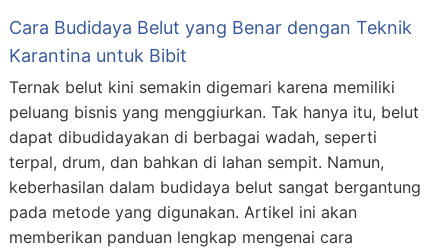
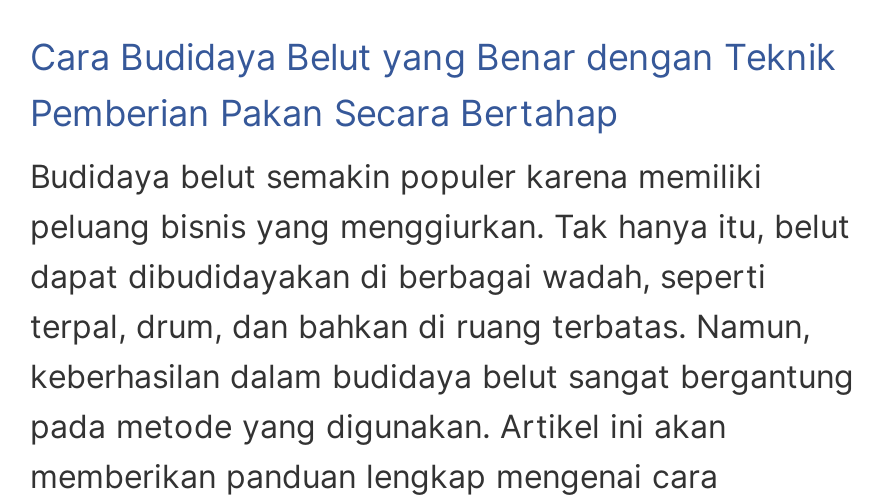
- Karantina untuk Bibit
+ Pemberian Pakan Secara Bertahap

- Ternak belut kini semakin digemari karena memiliki
+ Budidaya belut semakin populer karena memiliki

- terpal, drum, dan bahkan di lahan sempit. Namun,
+ terpal, drum, dan bahkan di ruang terbatas. Namun,
